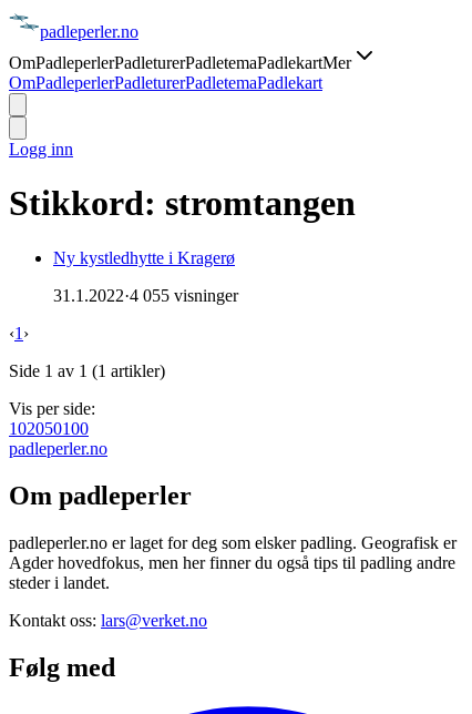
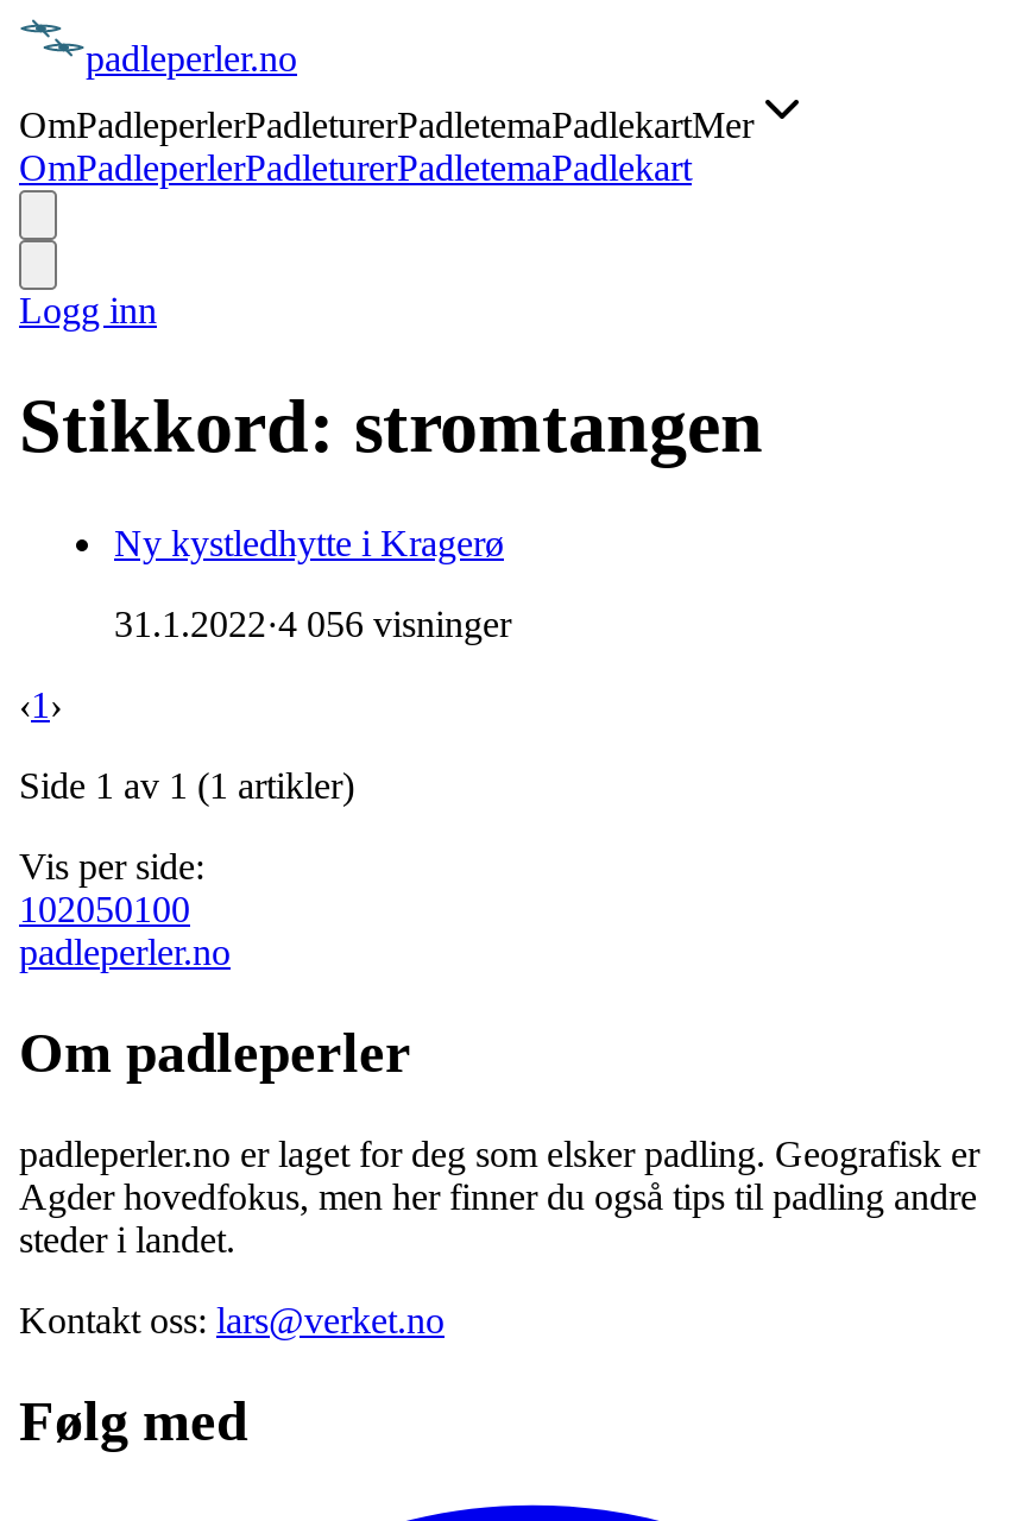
- 31.1.2022·4 055 visninger
+ 31.1.2022·4 056 visninger
